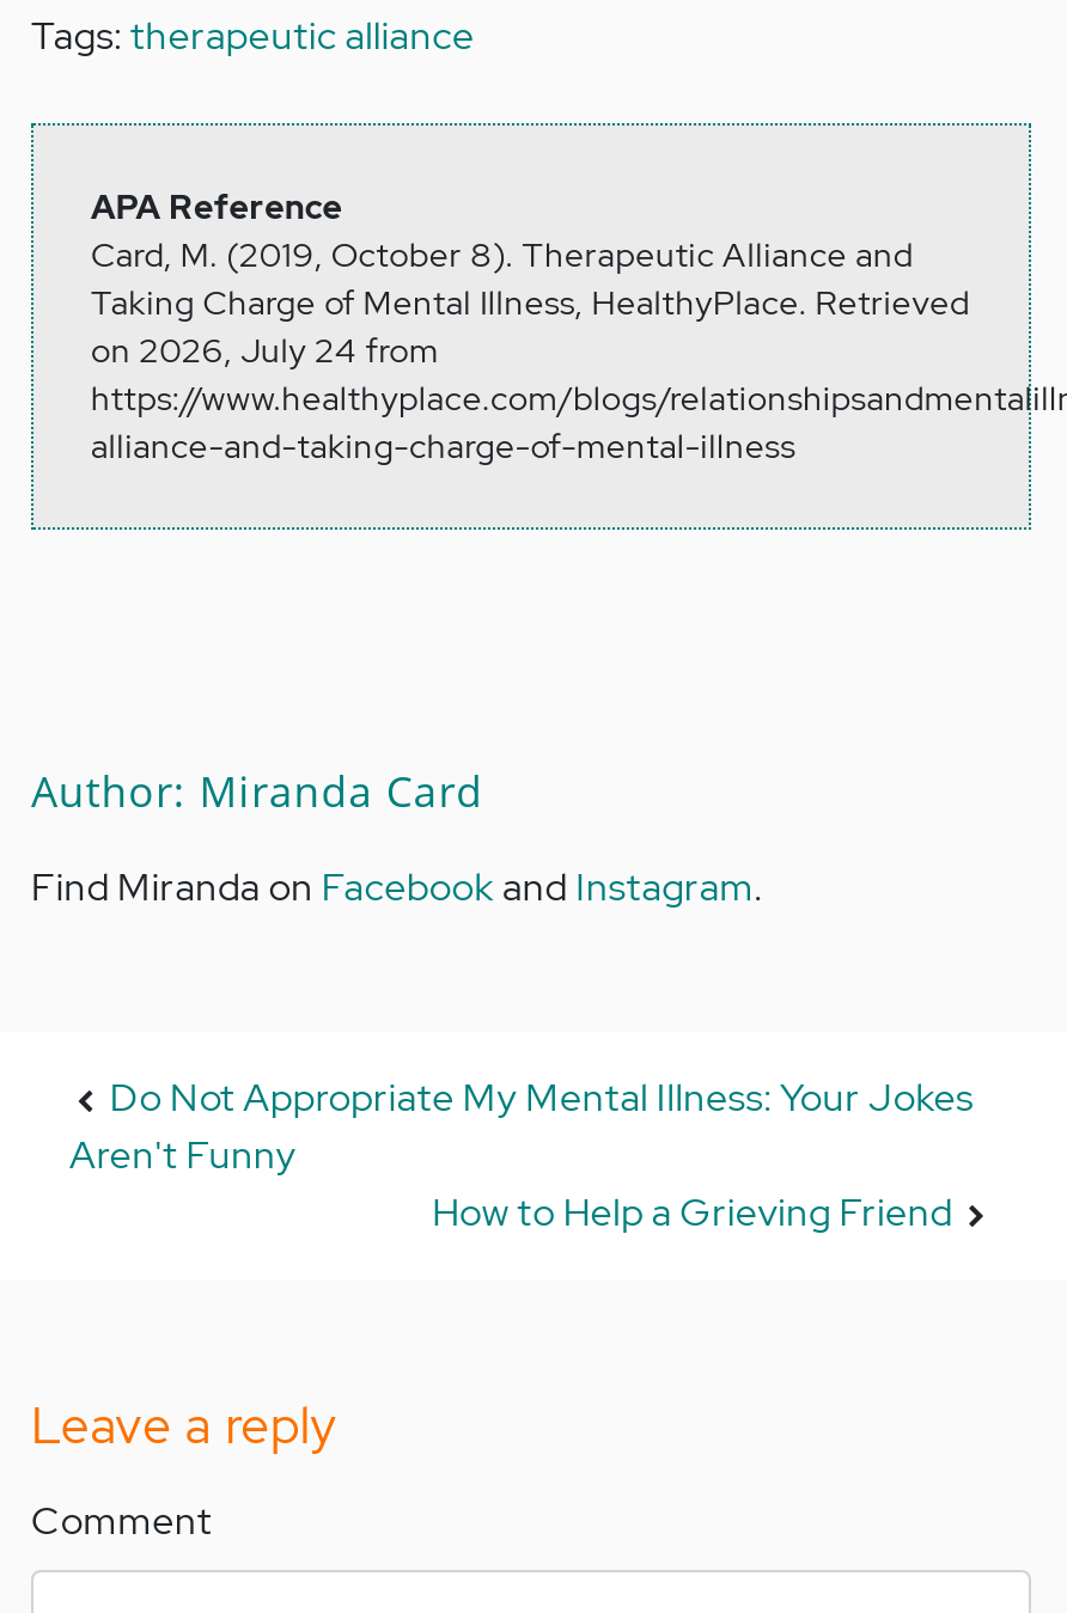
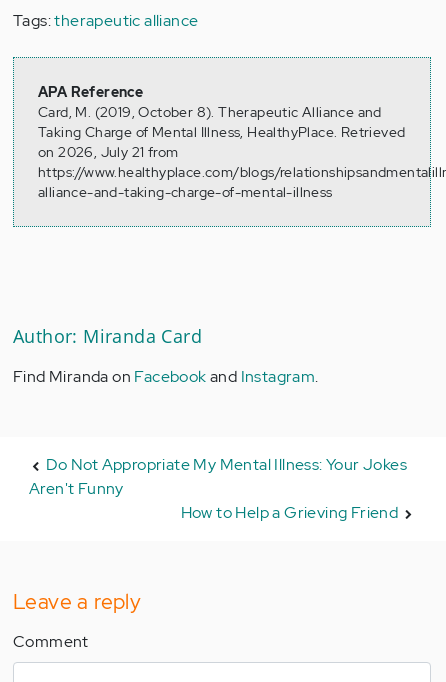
- on 2026, July 24 from
+ on 2026, July 21 from
